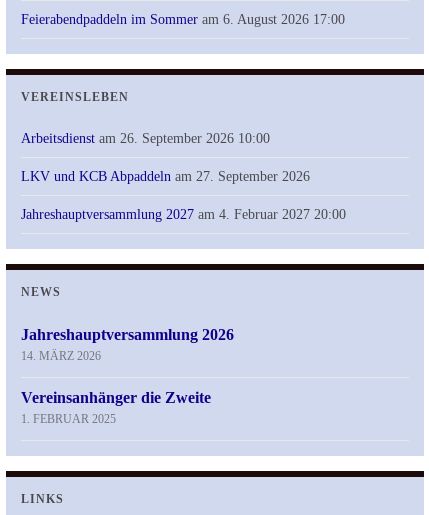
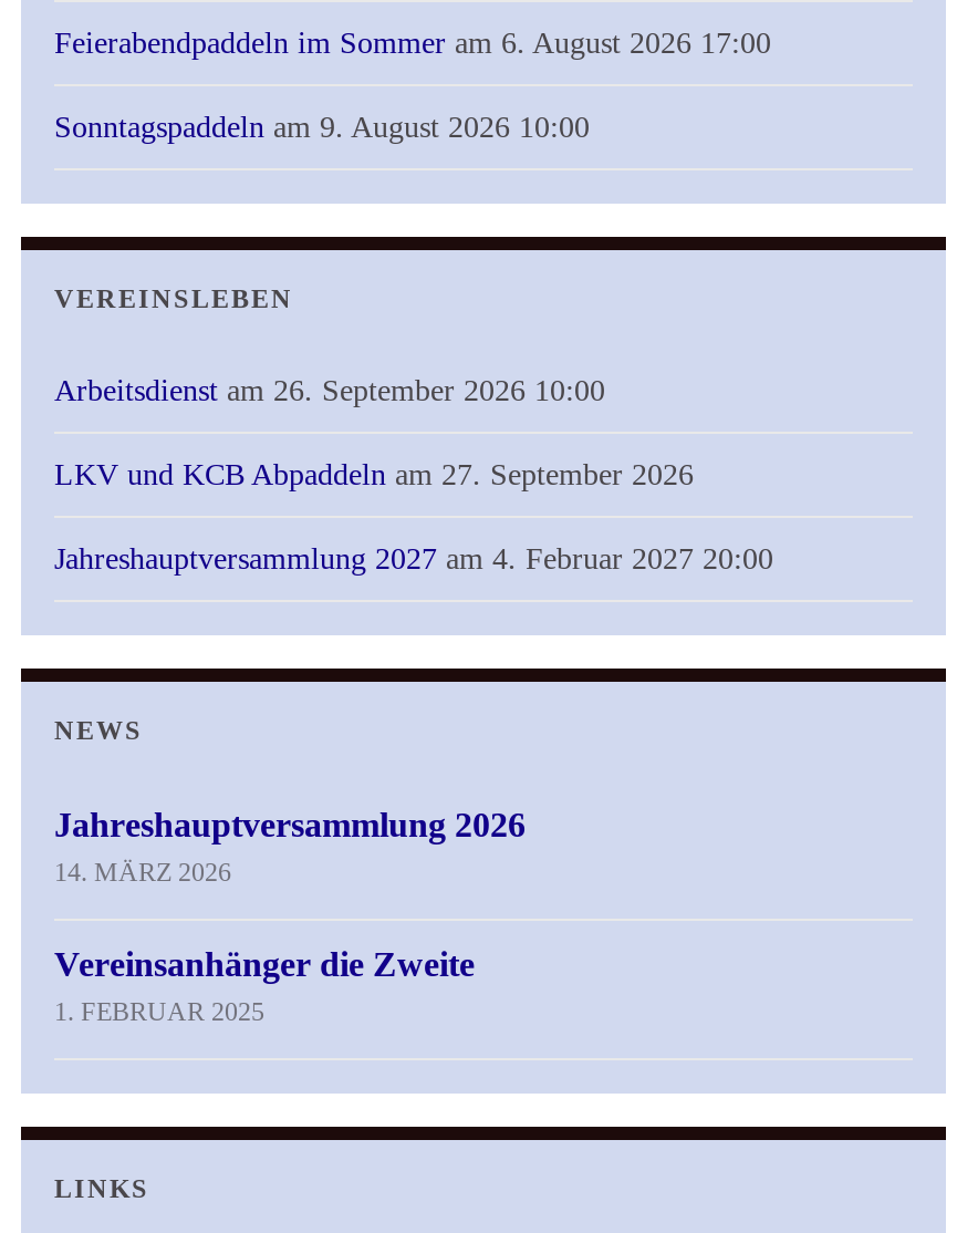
+ Sonntagspaddeln am 9. August 2026 10:00
